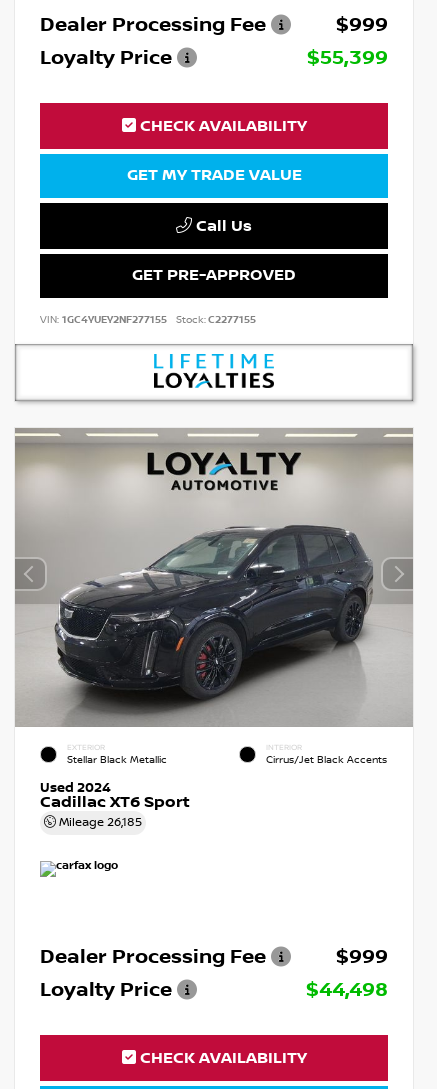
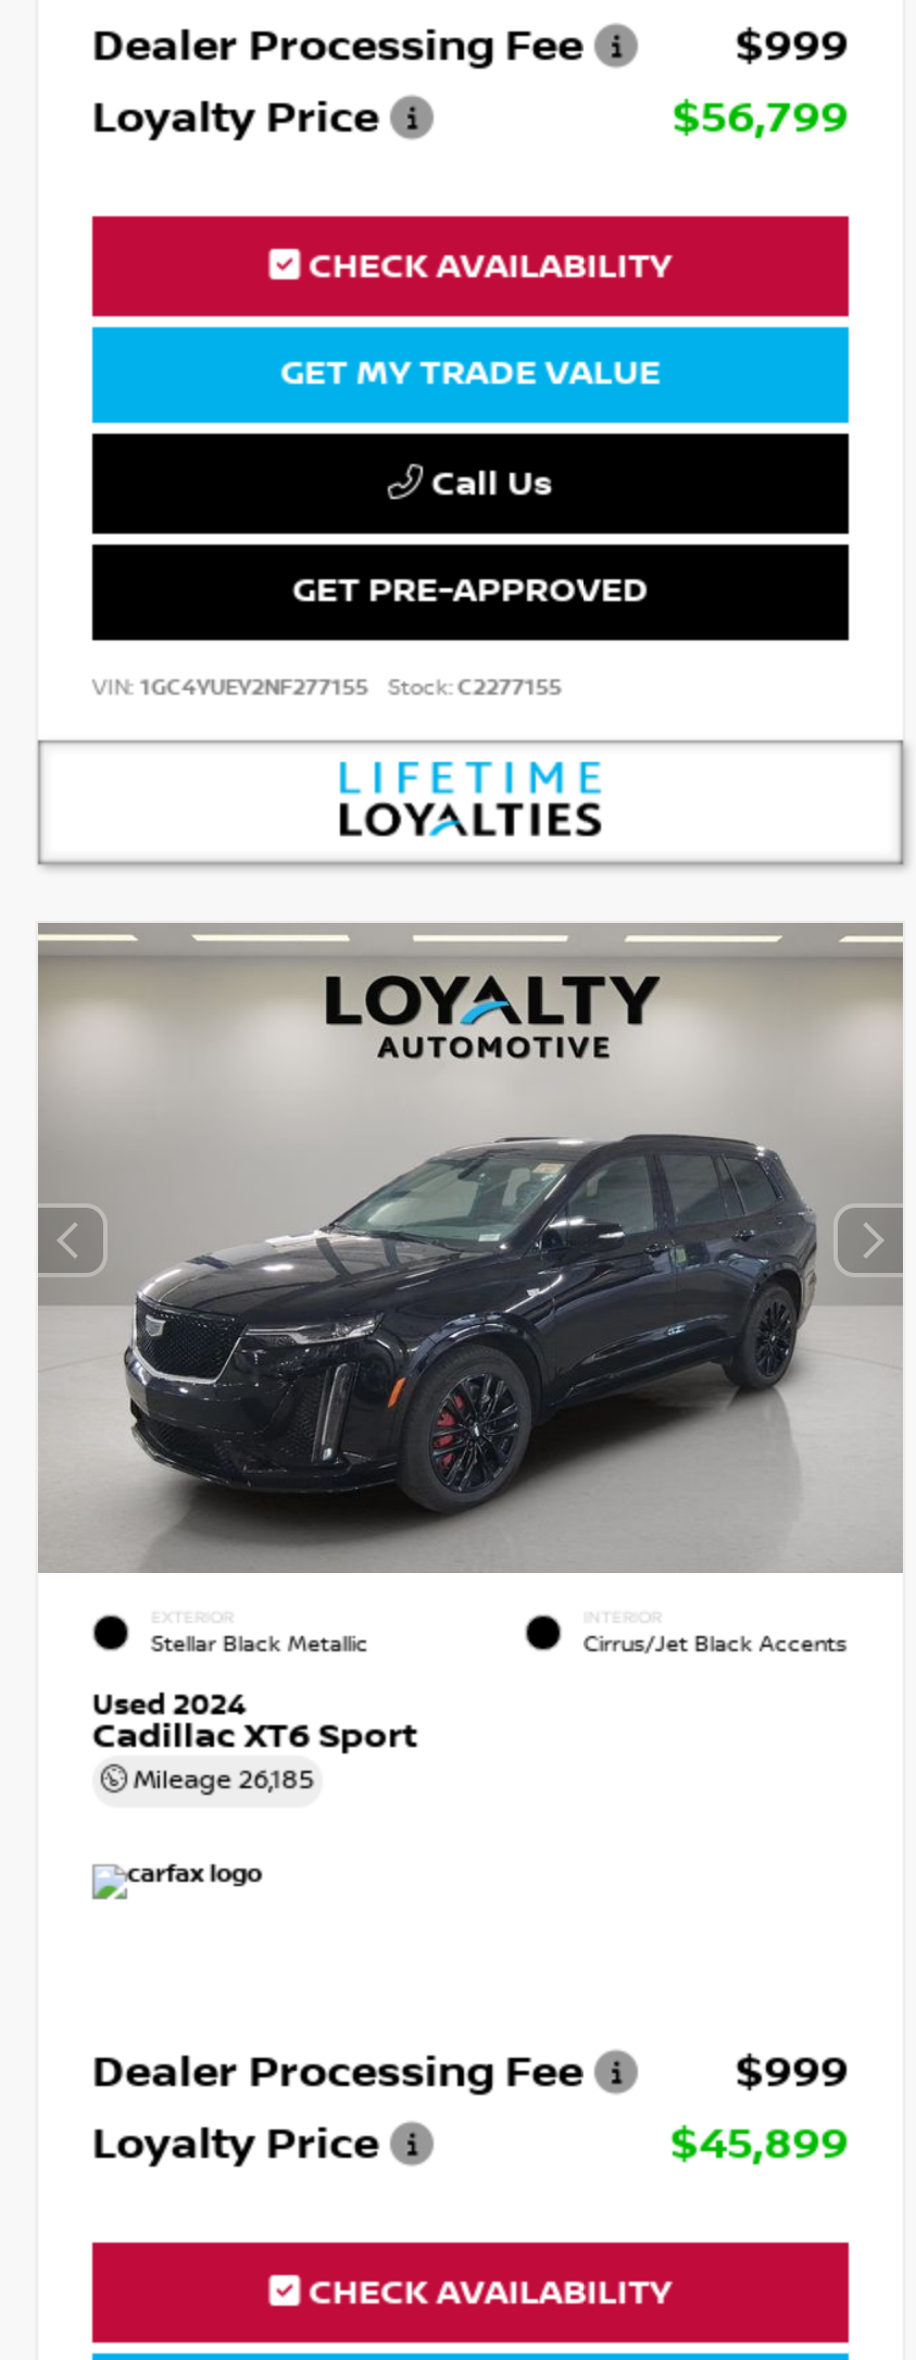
- $55,399
+ $56,799

- $44,498
+ $45,899
